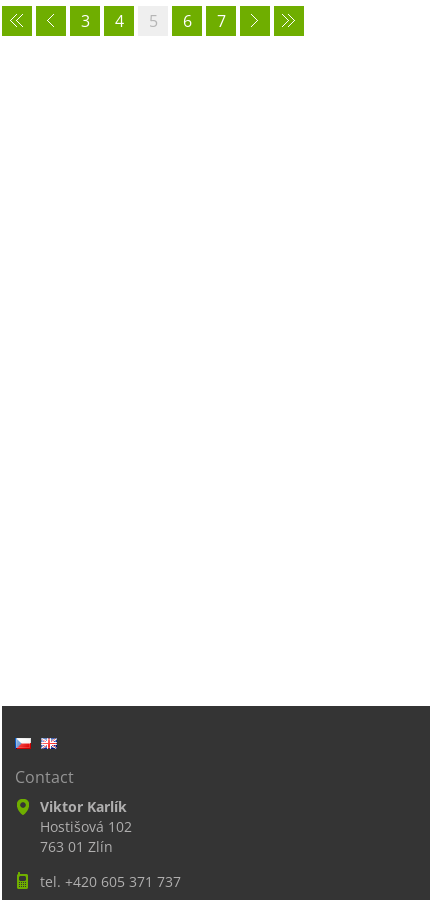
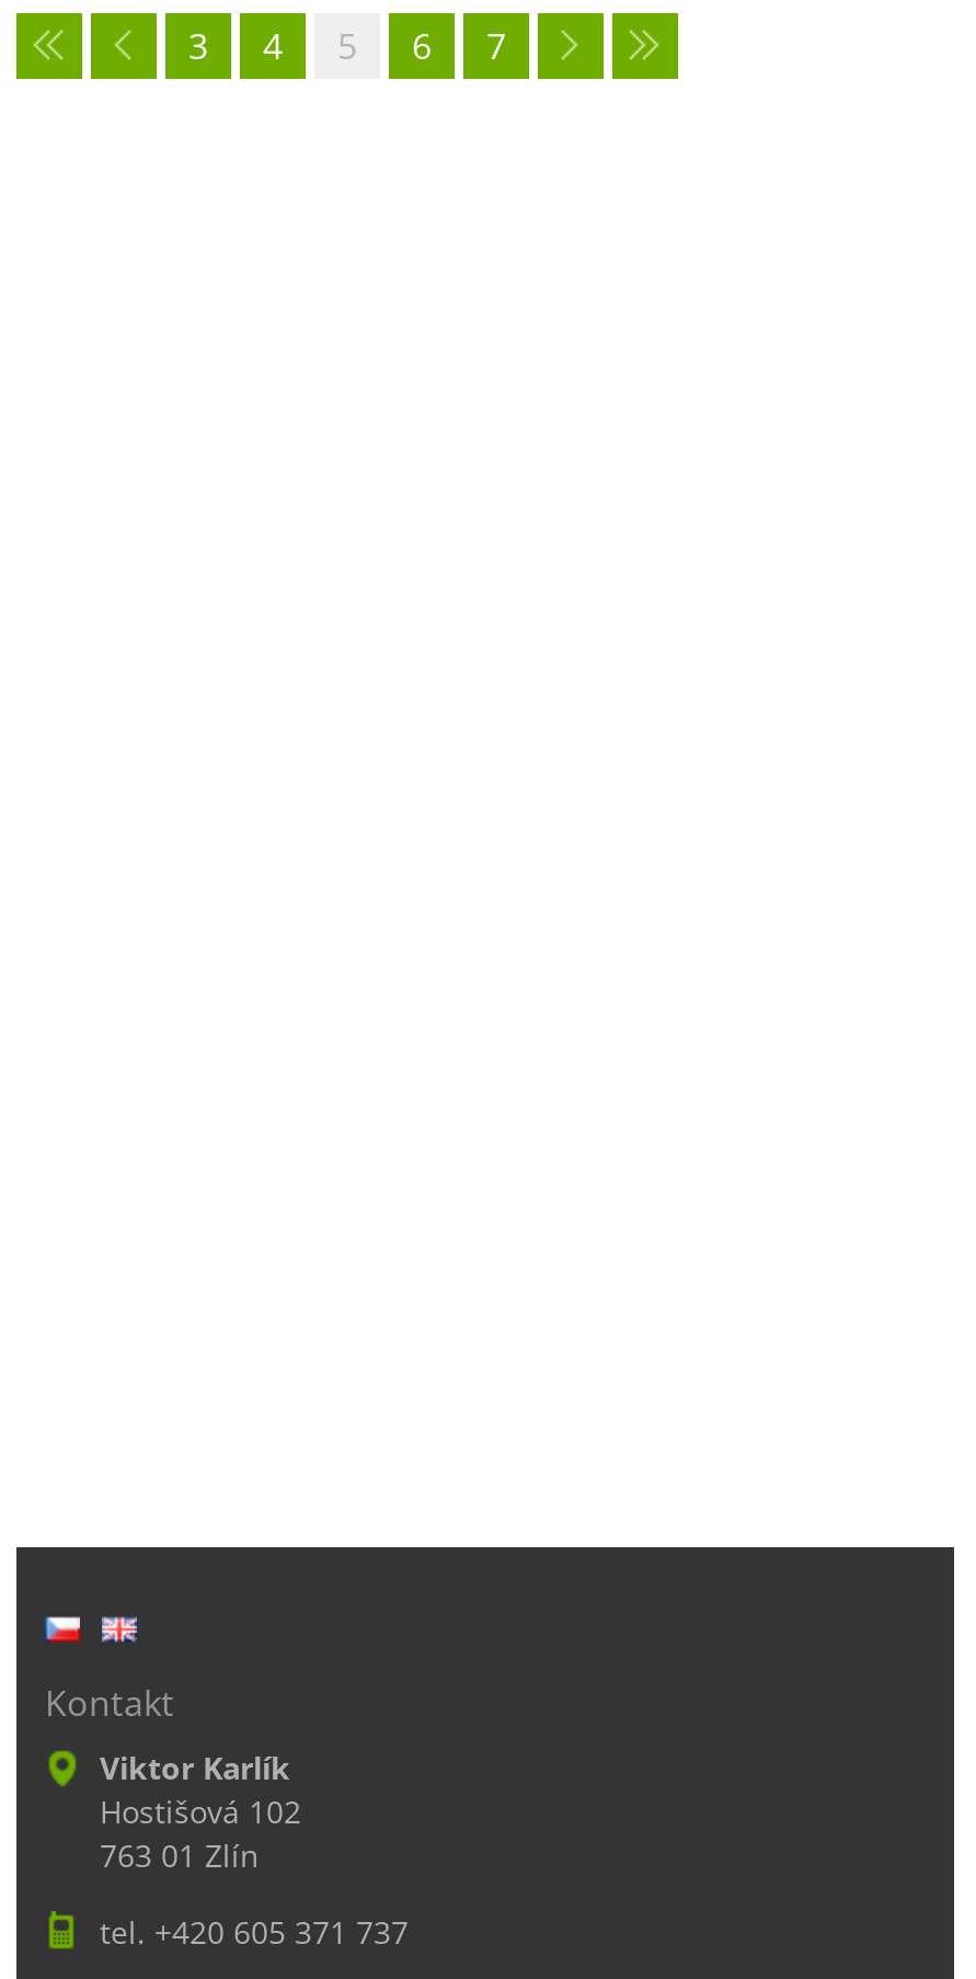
- Contact
+ Kontakt
